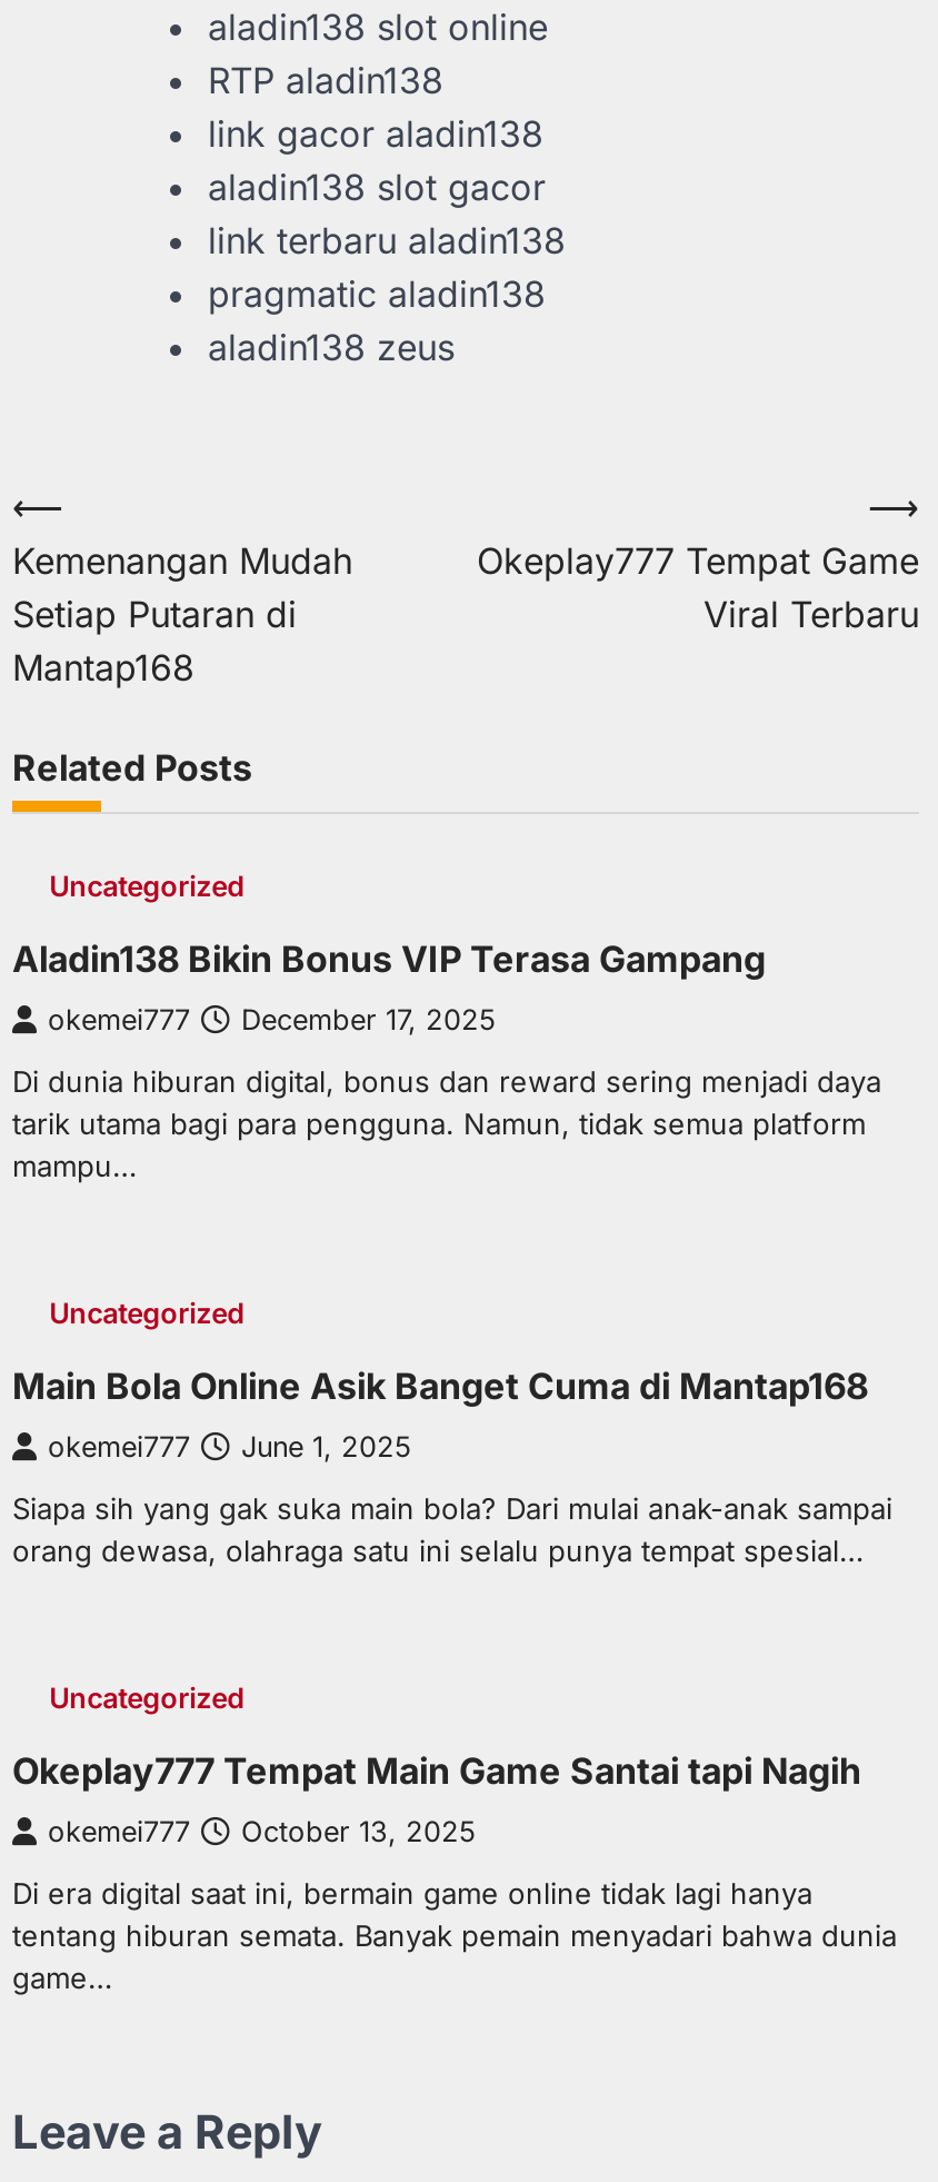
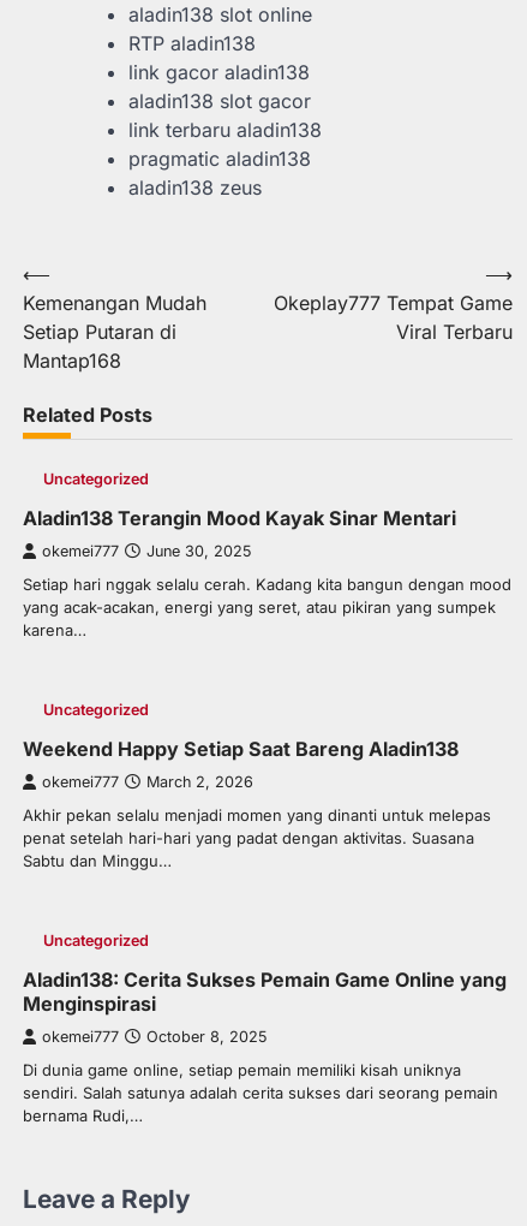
- Aladin138 Bikin Bonus VIP Terasa Gampang
+ Aladin138 Terangin Mood Kayak Sinar Mentari

- okemei777 December 17, 2025
+ okemei777 June 30, 2025

- Di dunia hiburan digital, bonus dan reward sering menjadi daya
- tarik utama bagi para pengguna. Namun, tidak semua platform
- mampu…
+ Setiap hari nggak selalu cerah. Kadang kita bangun dengan mood
+ yang acak-acakan, energi yang seret, atau pikiran yang sumpek
+ karena…

- Main Bola Online Asik Banget Cuma di Mantap168
+ Weekend Happy Setiap Saat Bareng Aladin138

- okemei777 June 1, 2025
+ okemei777 March 2, 2026

- Siapa sih yang gak suka main bola? Dari mulai anak-anak sampai
- orang dewasa, olahraga satu ini selalu punya tempat spesial…
+ Akhir pekan selalu menjadi momen yang dinanti untuk melepas
+ penat setelah hari-hari yang padat dengan aktivitas. Suasana
+ Sabtu dan Minggu…

- Okeplay777 Tempat Main Game Santai tapi Nagih
+ Aladin138: Cerita Sukses Pemain Game Online yang
+ Menginspirasi

- okemei777 October 13, 2025
+ okemei777 October 8, 2025

- Di era digital saat ini, bermain game online tidak lagi hanya
- tentang hiburan semata. Banyak pemain menyadari bahwa dunia
- game…
+ Di dunia game online, setiap pemain memiliki kisah uniknya
+ sendiri. Salah satunya adalah cerita sukses dari seorang pemain
+ bernama Rudi,…
